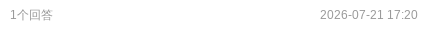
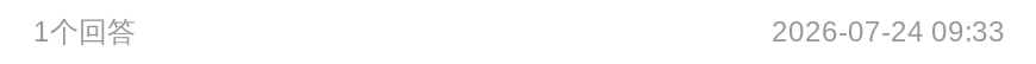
- 2026-07-21 17:20
+ 2026-07-24 09:33
